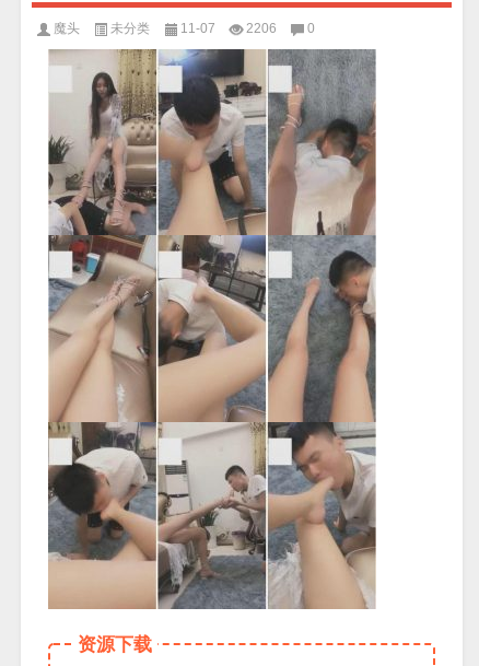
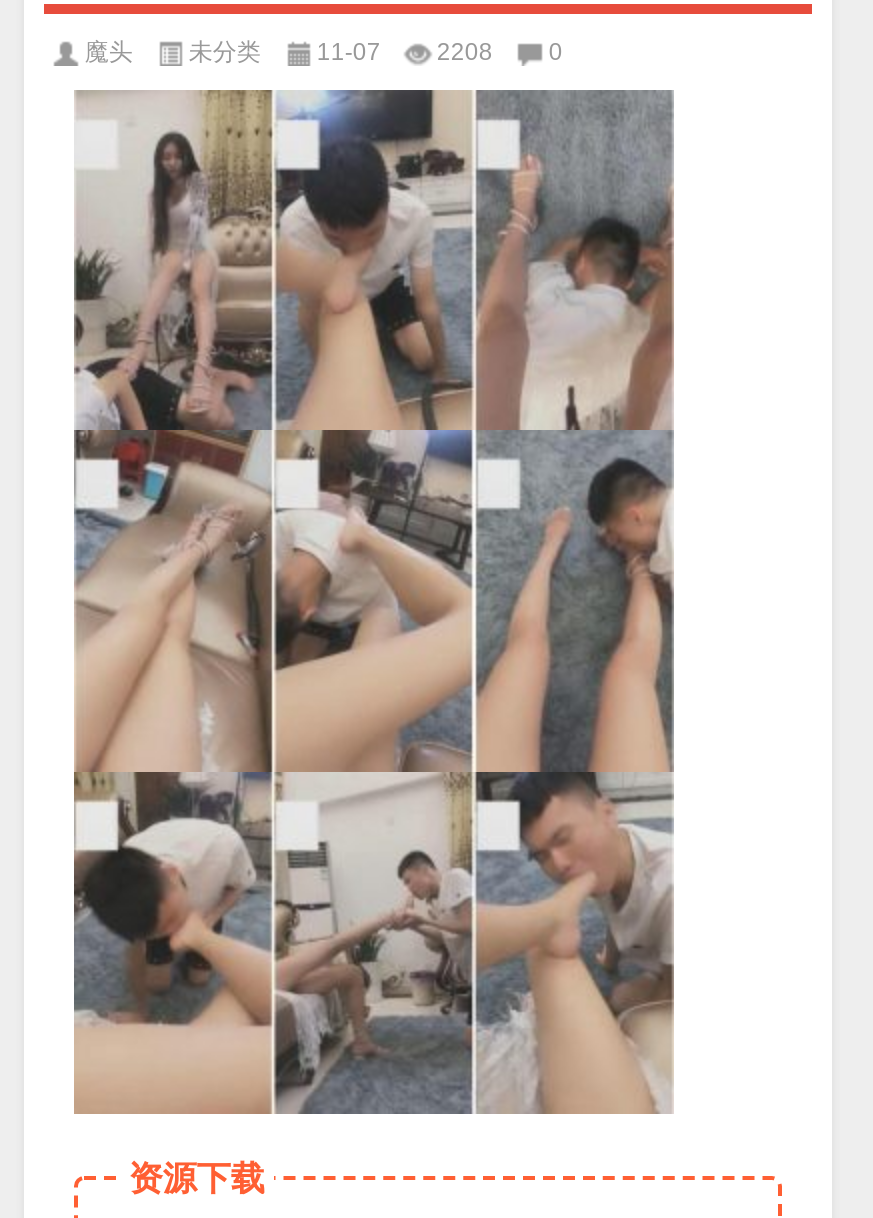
- 魔头 未分类 11-07 2206 0
+ 魔头 未分类 11-07 2208 0
